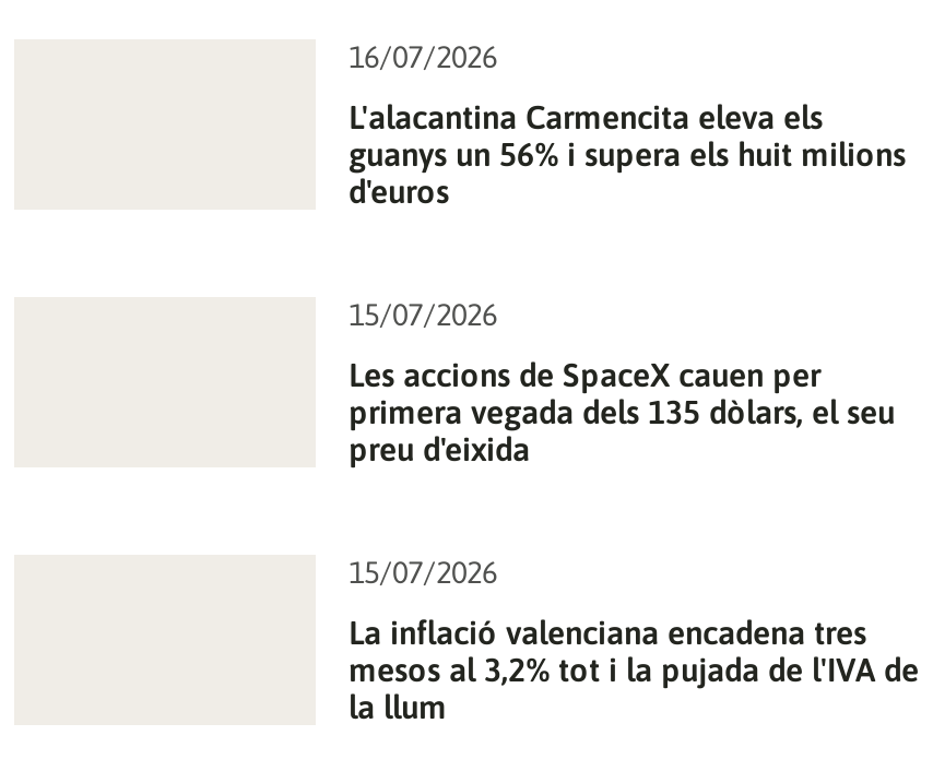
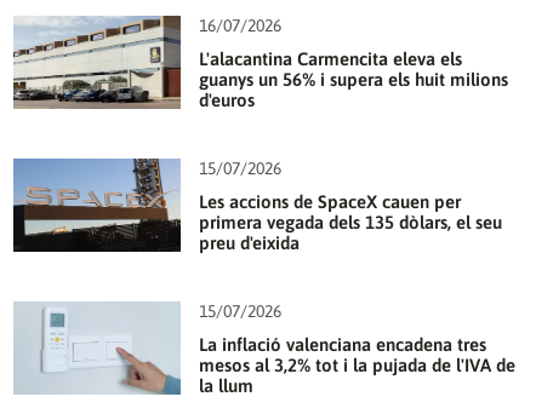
+ [image]

+ [image]

+ [image]
